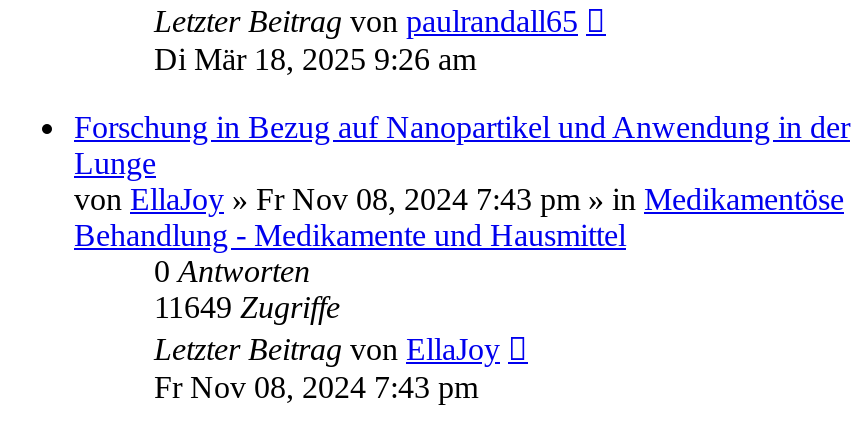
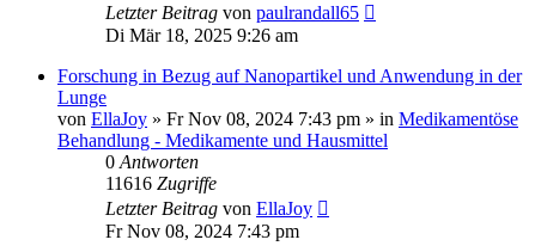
- 11649 Zugriffe
+ 11616 Zugriffe
